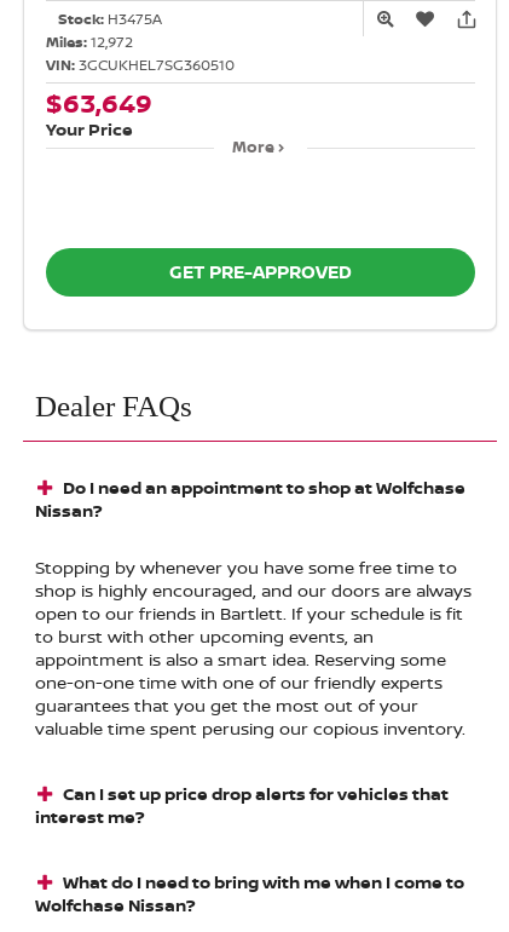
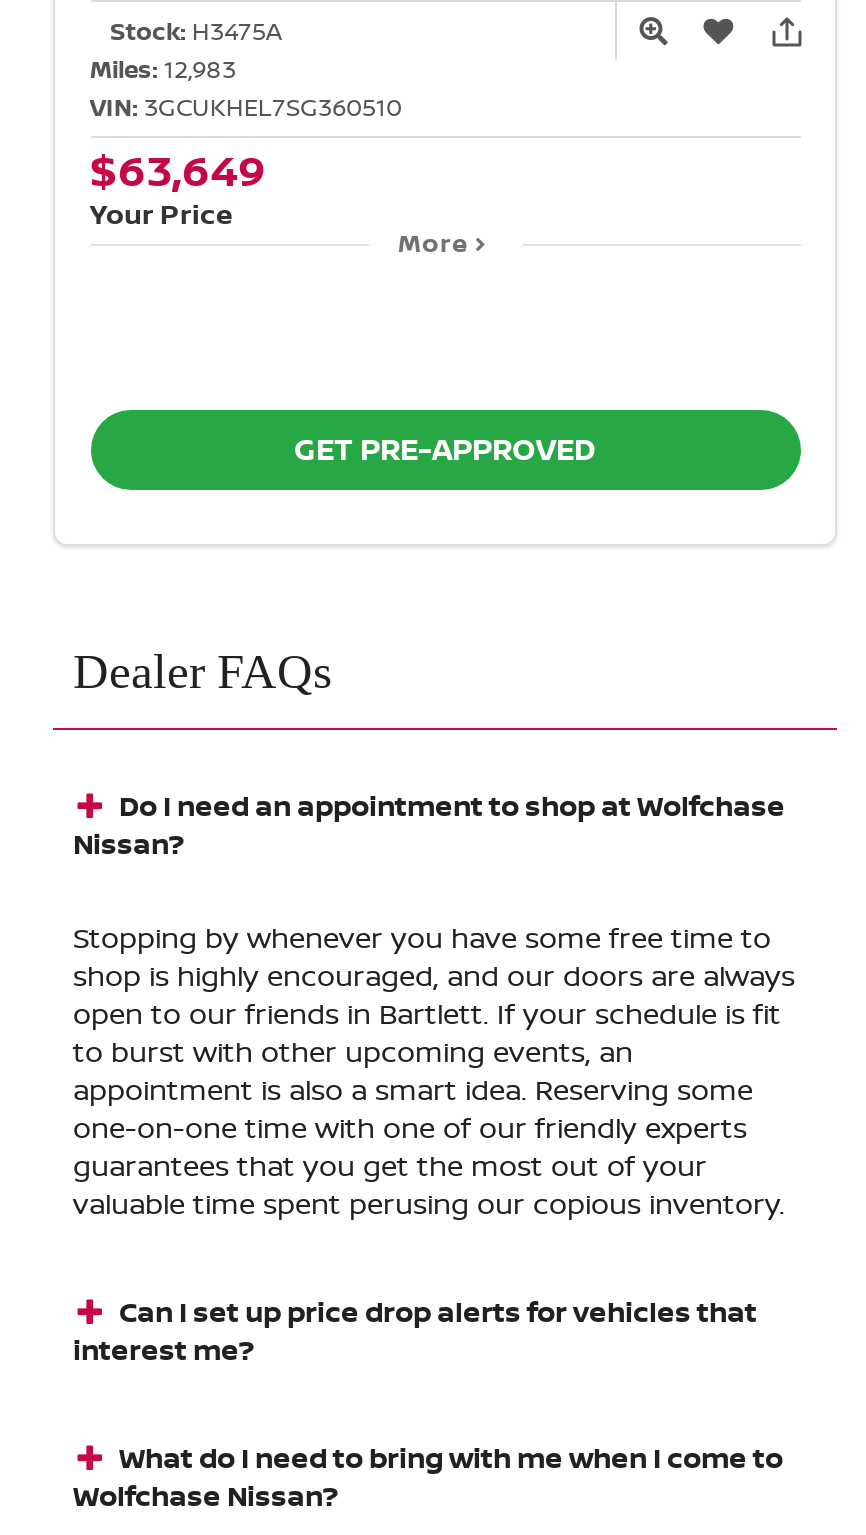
- Miles: 12,972
+ Miles: 12,983
